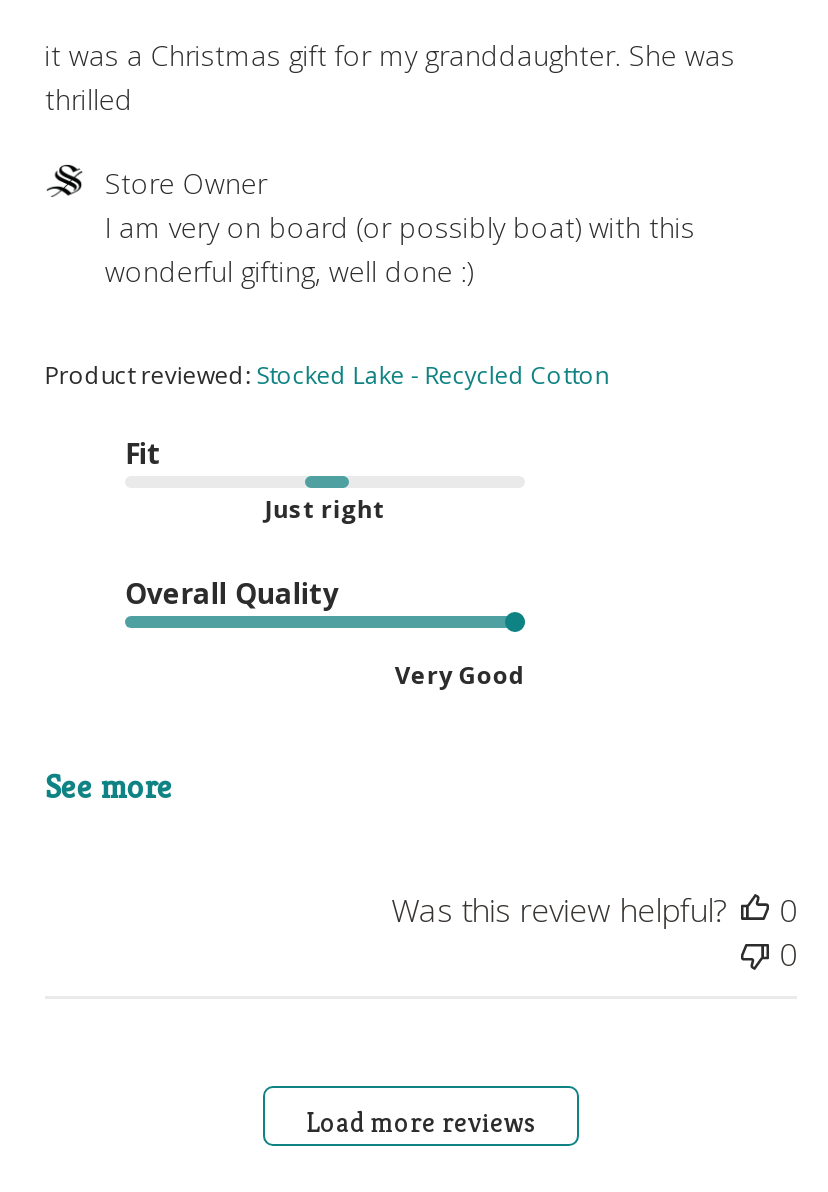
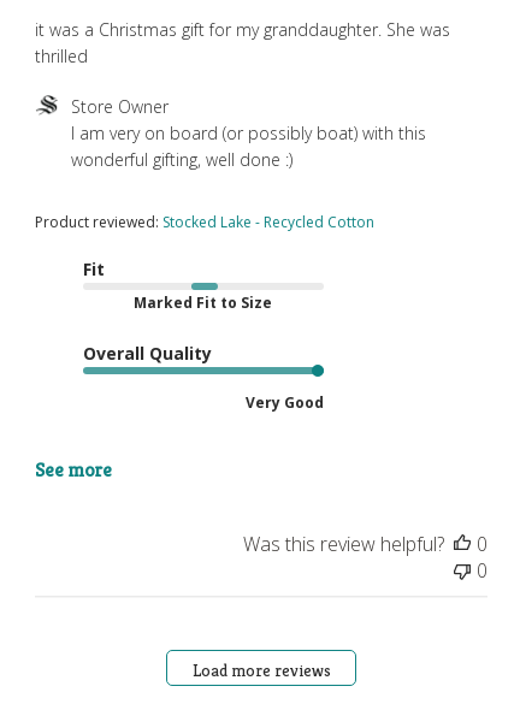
- Just right
+ Marked Fit to Size
